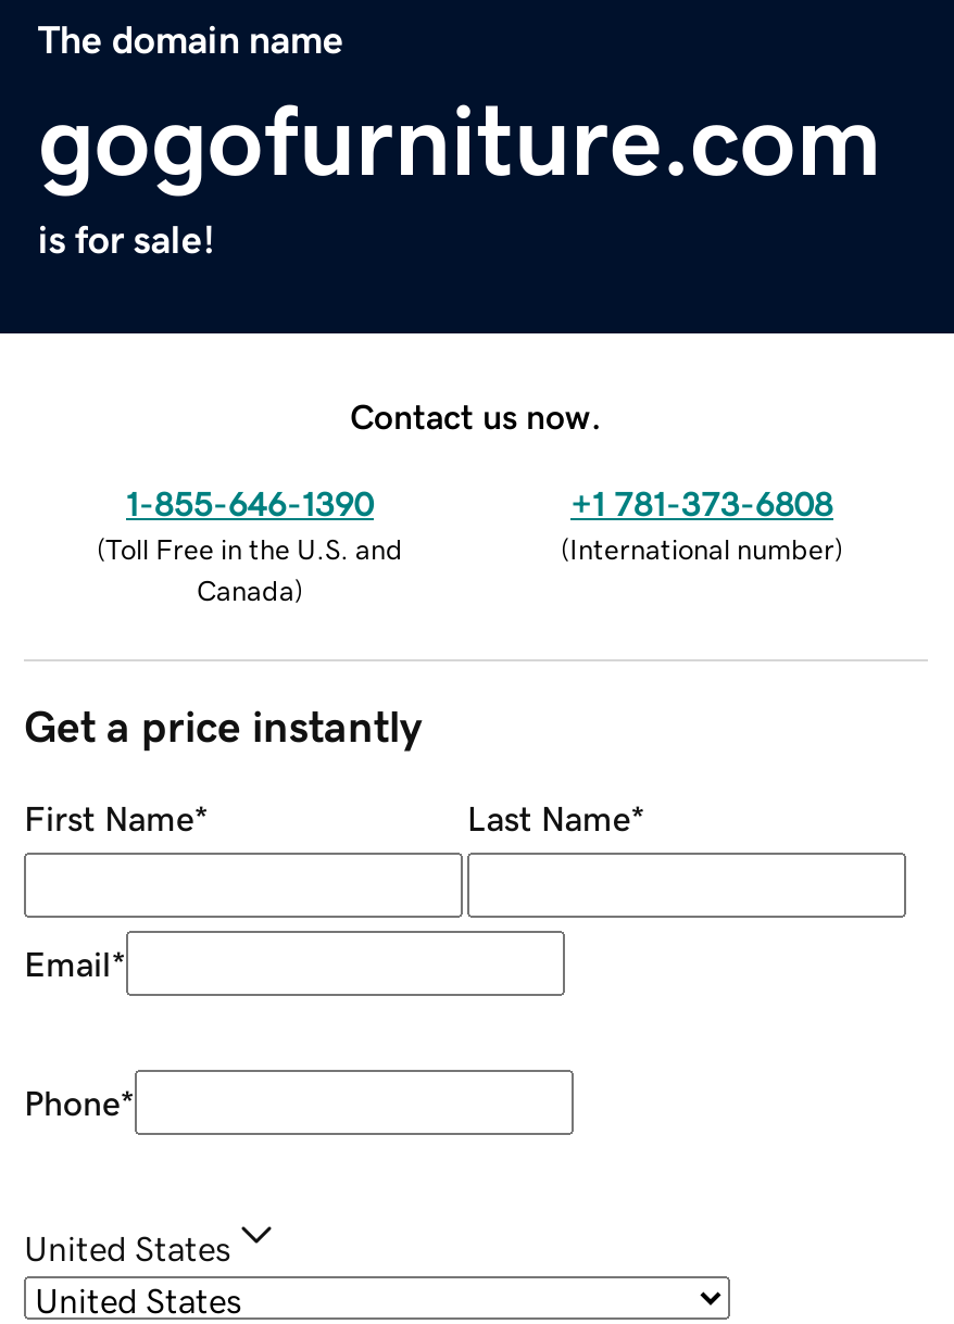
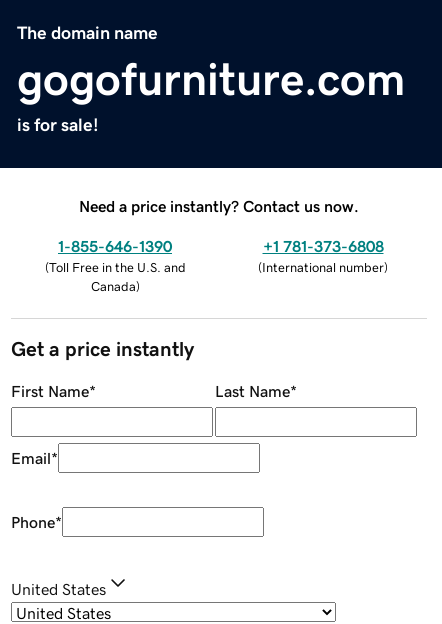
- Contact us now.
+ Need a price instantly? Contact us now.
